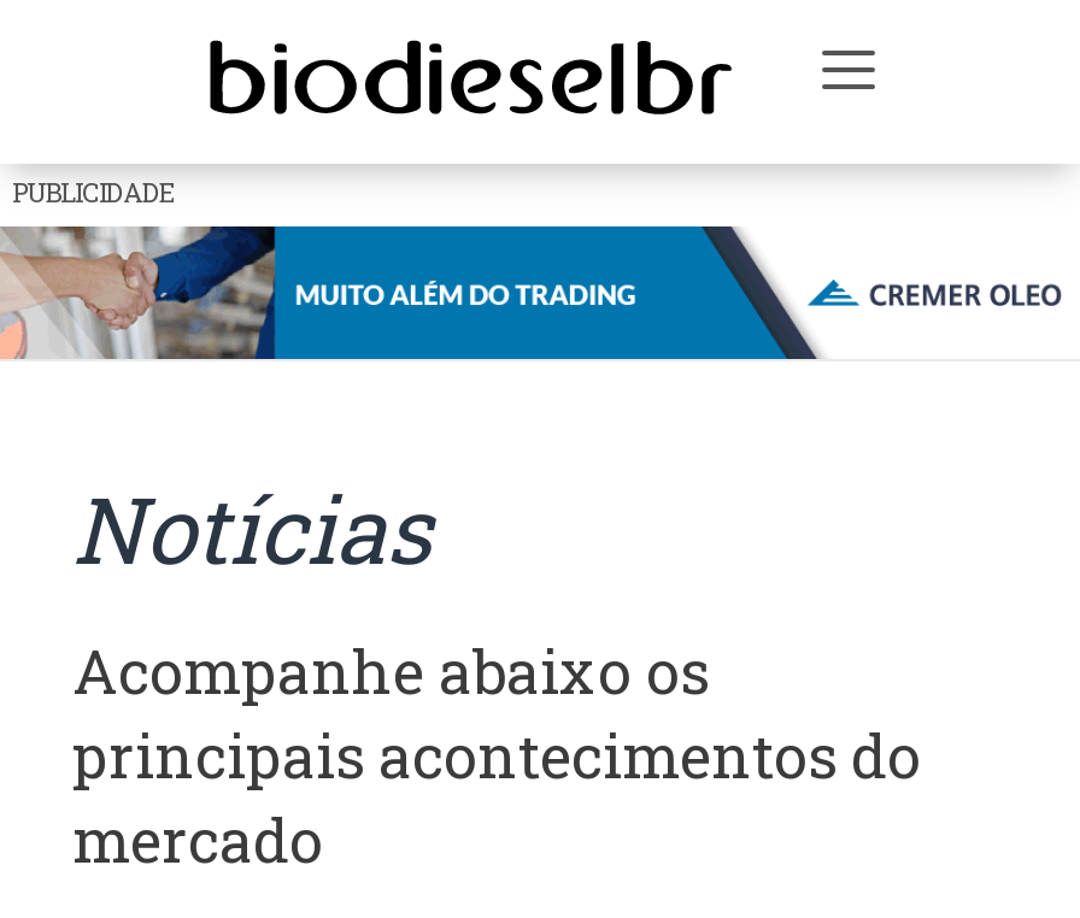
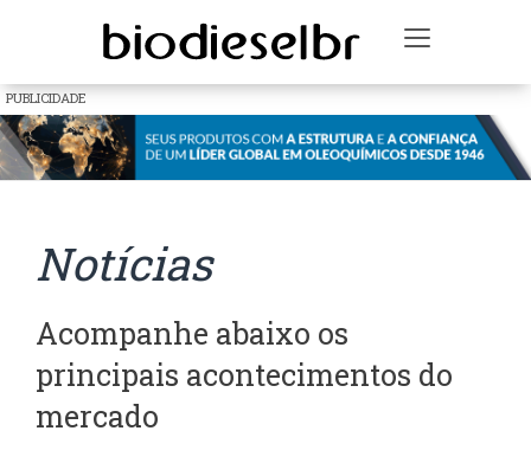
- [image]
+ [image]

- [image]
+ [image]
